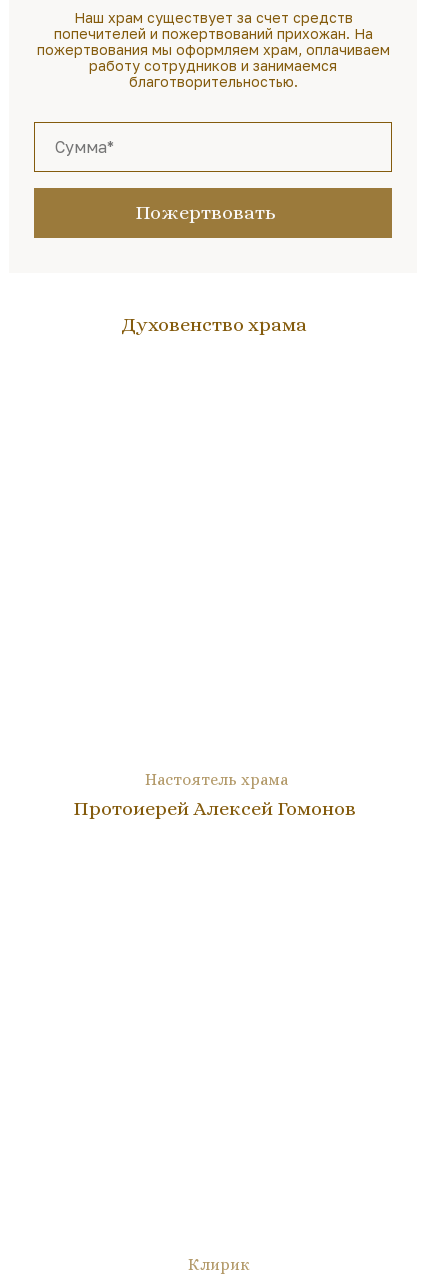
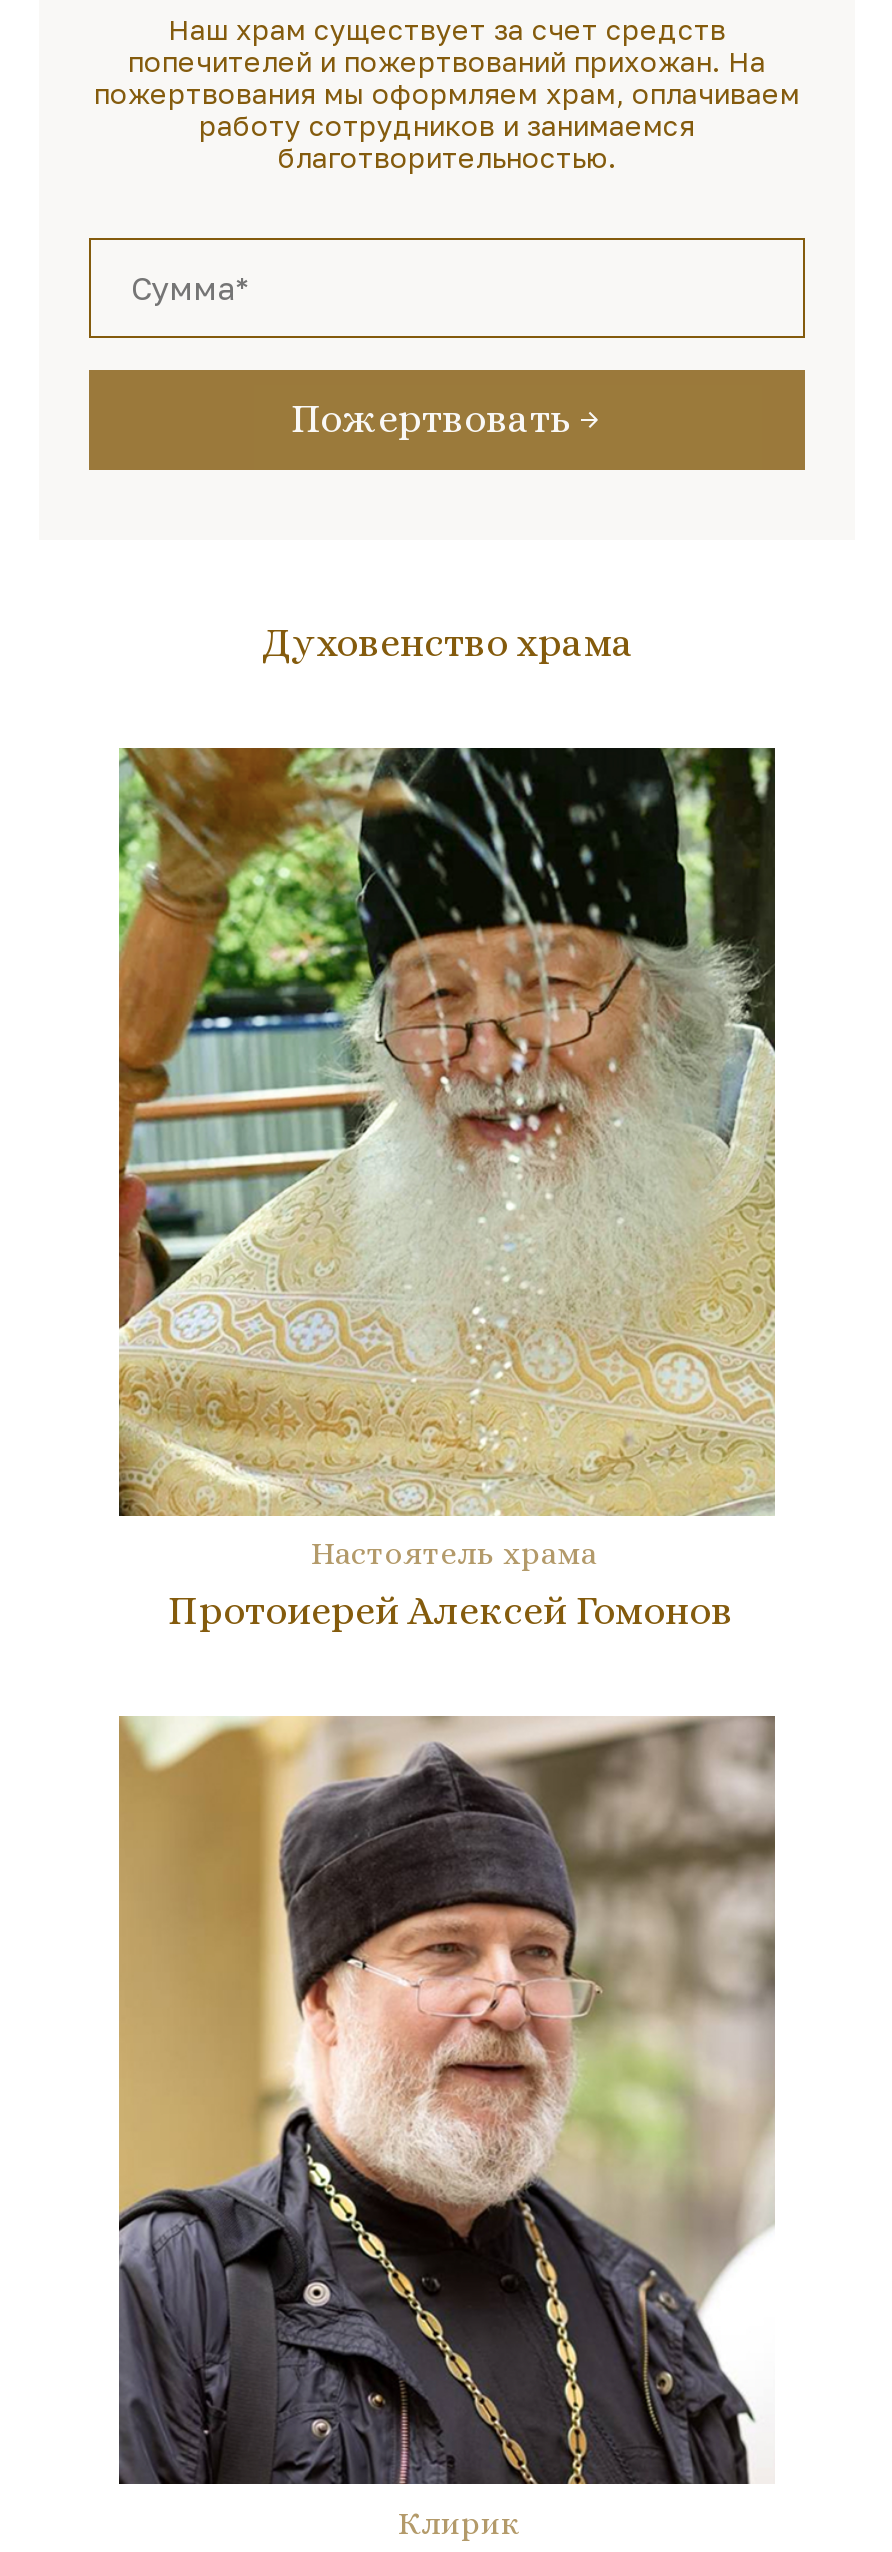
+ [image]

+ [image]
